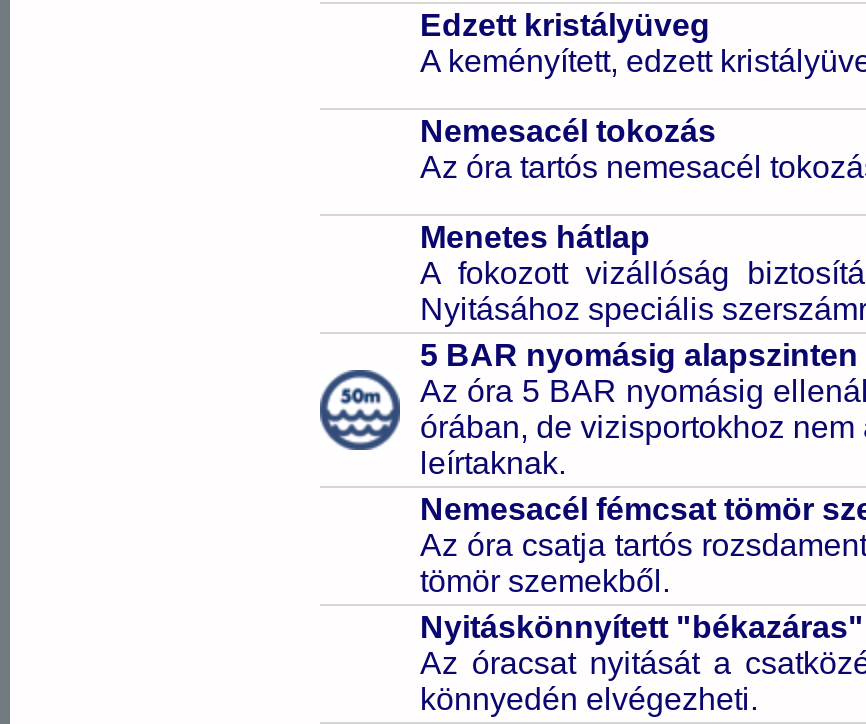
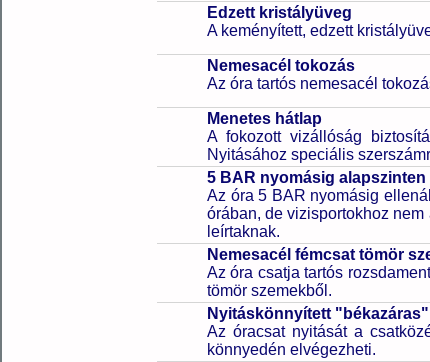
- [image]
